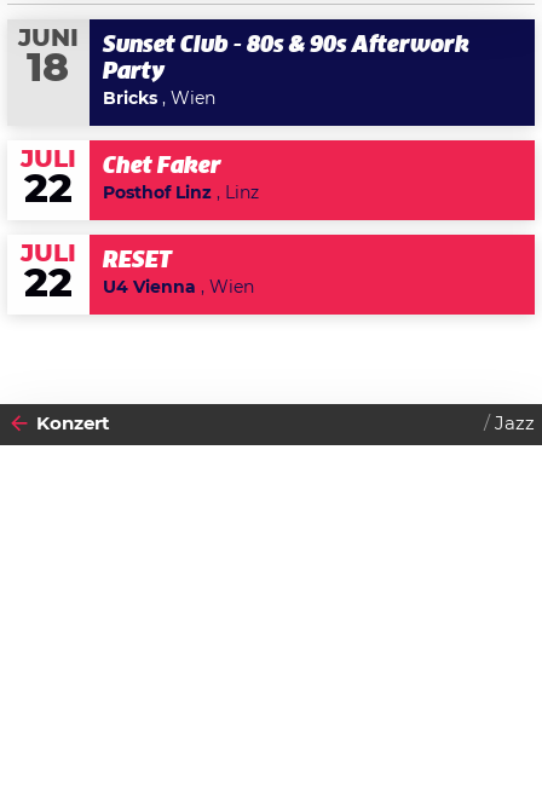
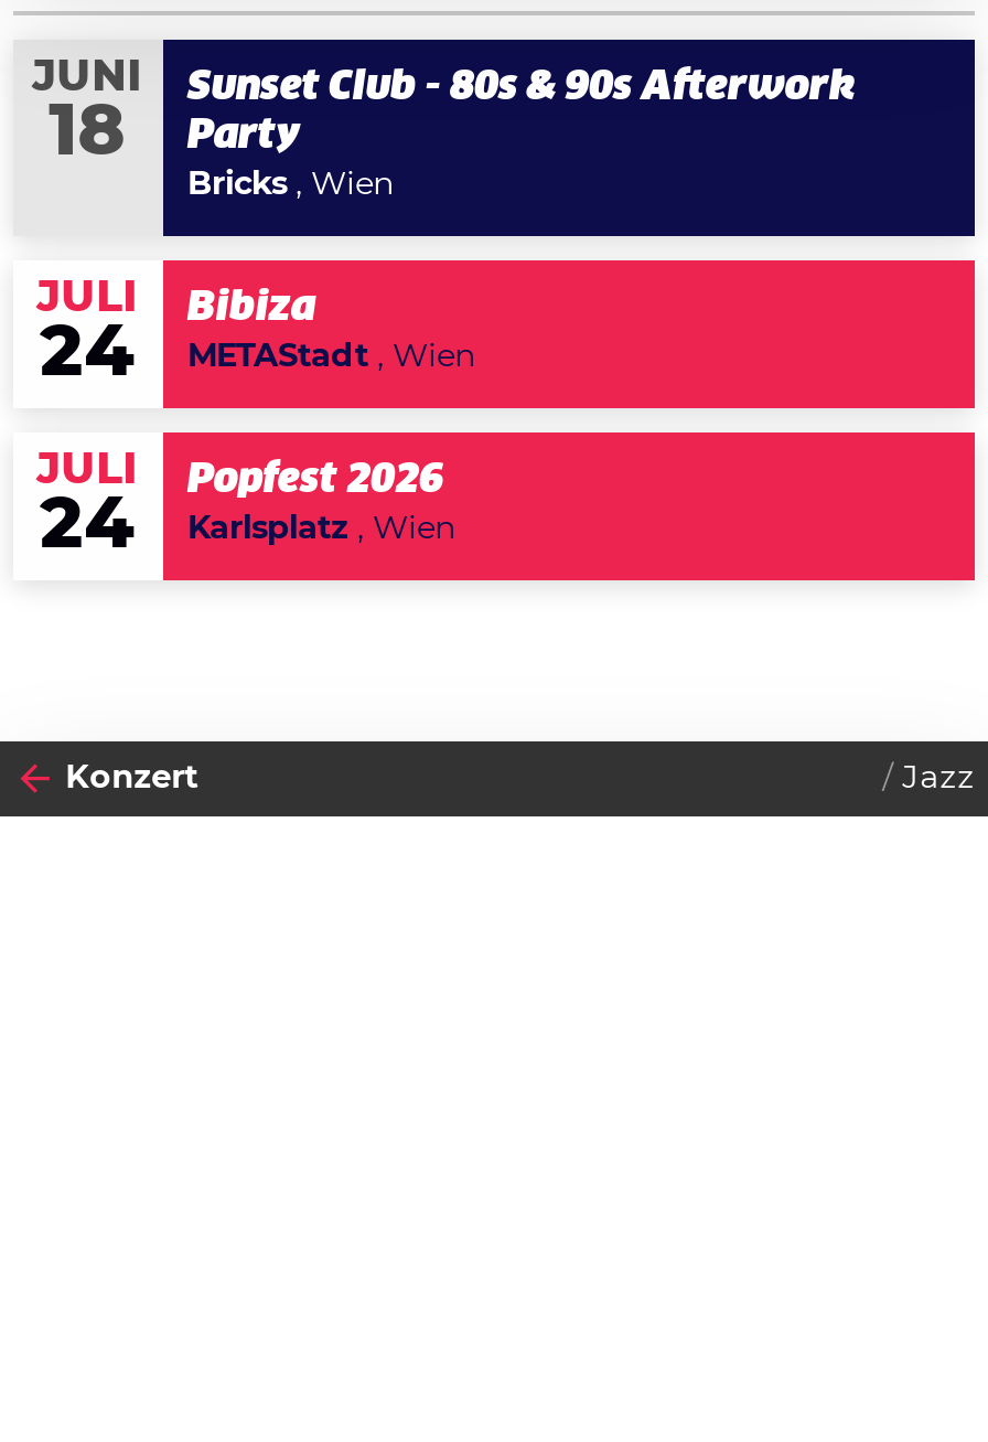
- Chet Faker
- Posthof Linz, Linz
+ Bibiza
+ METAStadt, Wien

- 22
+ 24

- RESET
- U4 Vienna, Wien
+ Popfest 2026
+ Karlsplatz, Wien

- 22
+ 24
